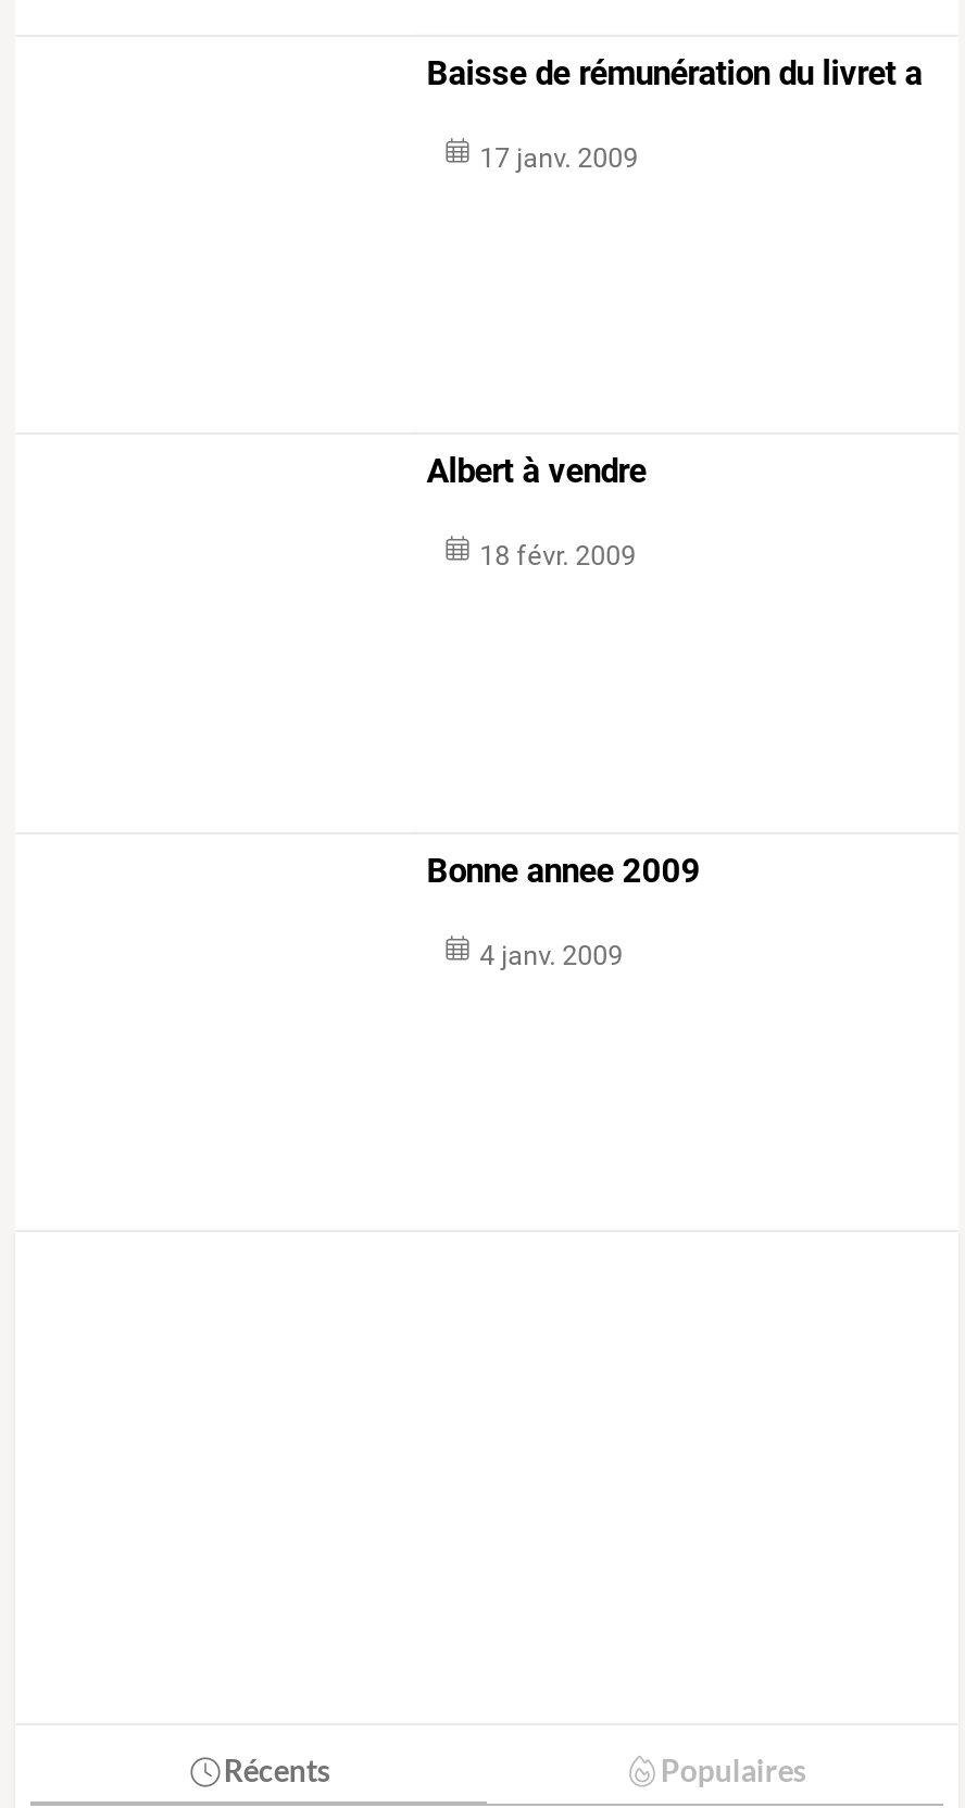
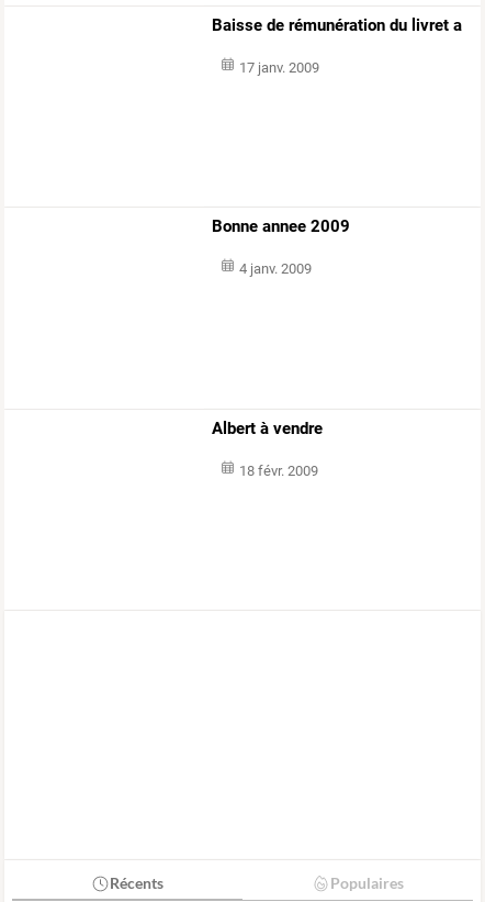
moved down: Albert à vendre | 18 févr. 2009

moved up: Bonne annee 2009 | 4 janv. 2009
